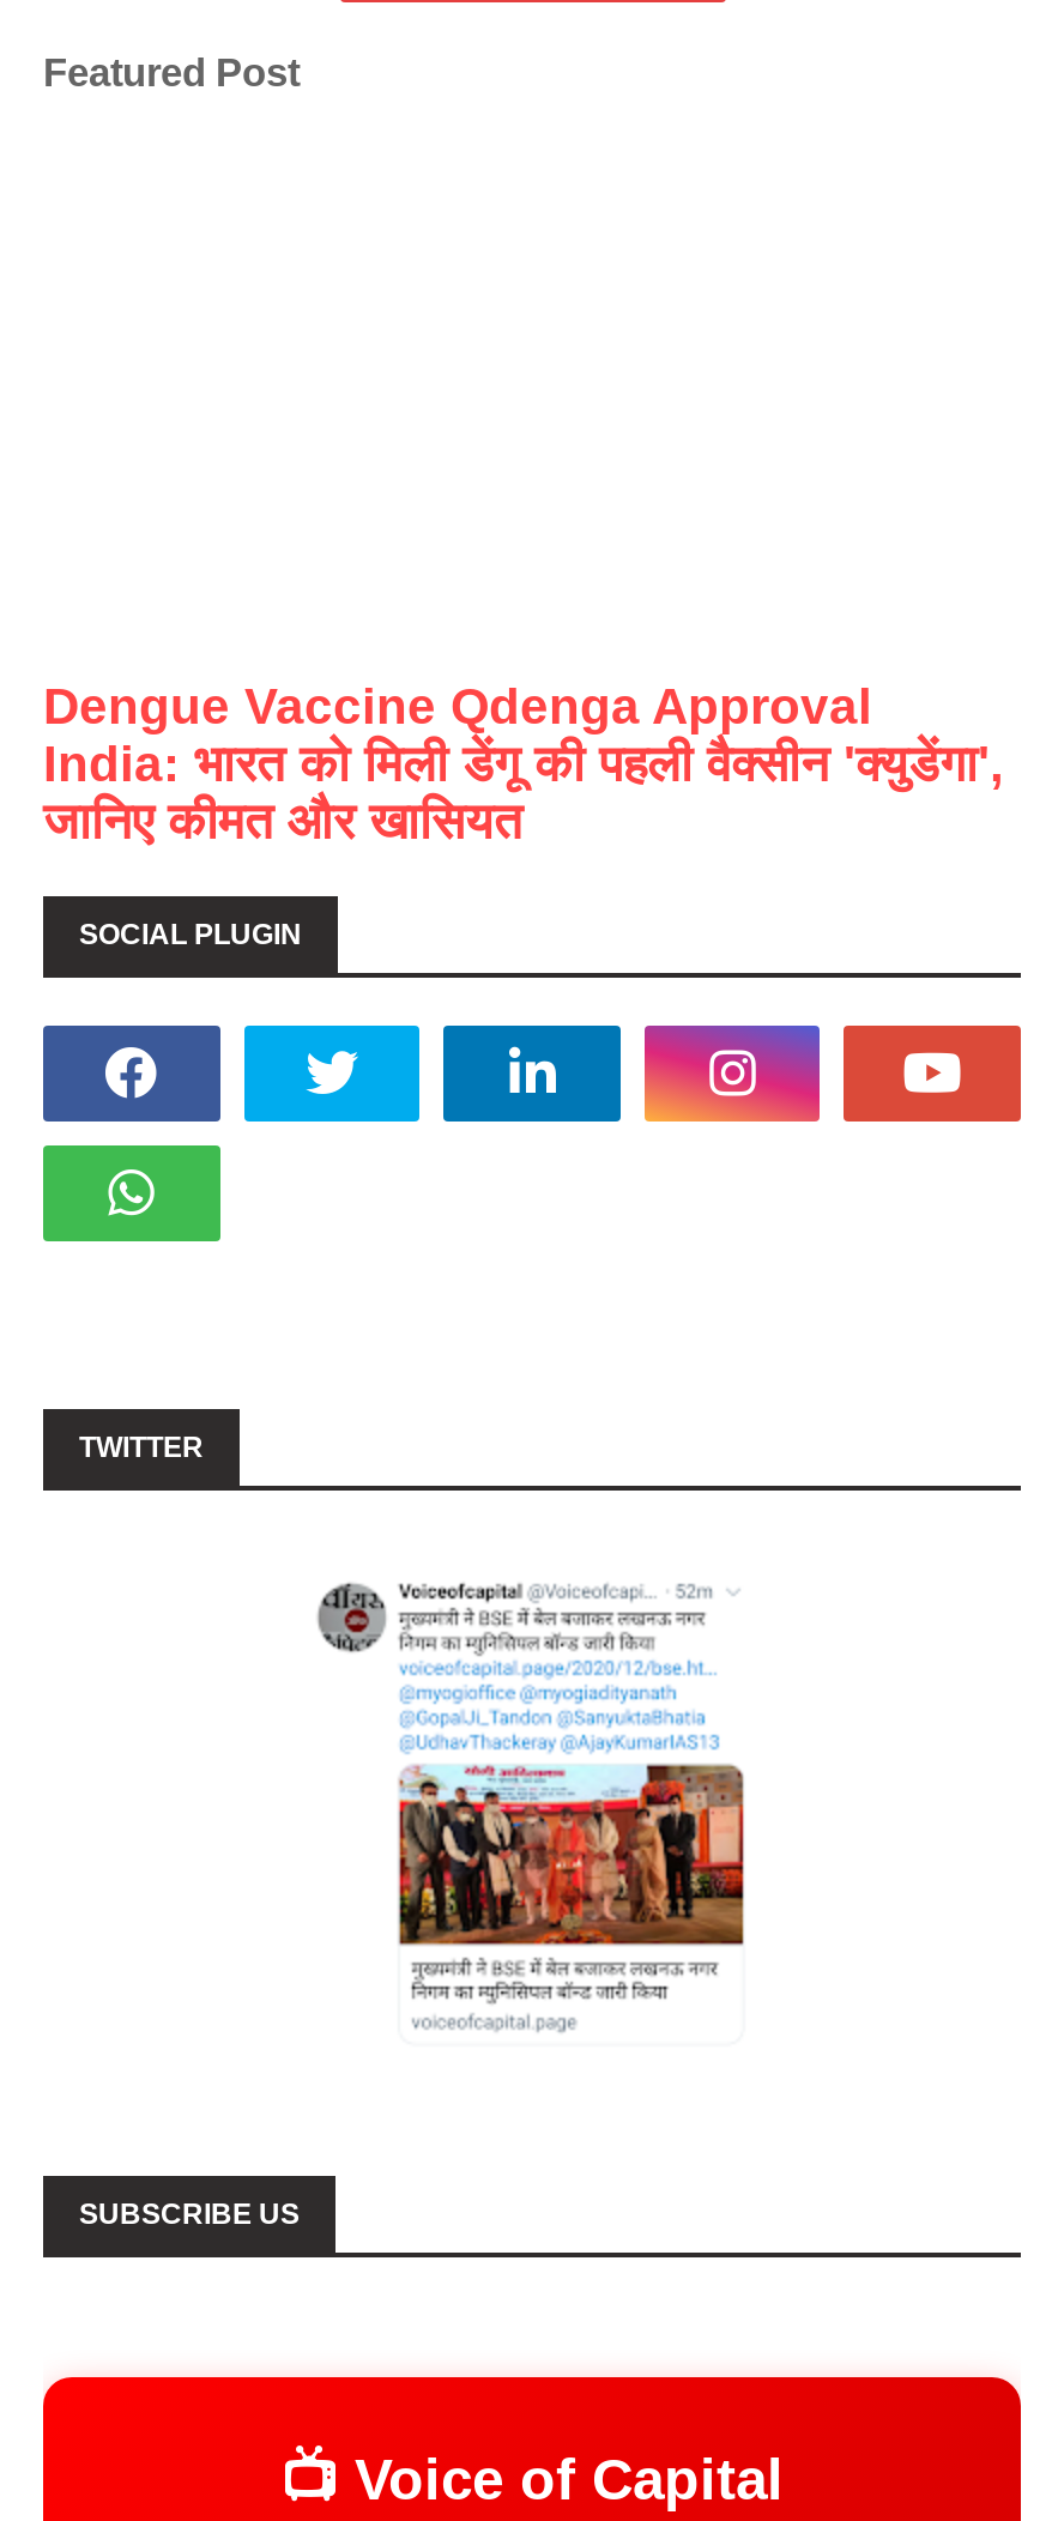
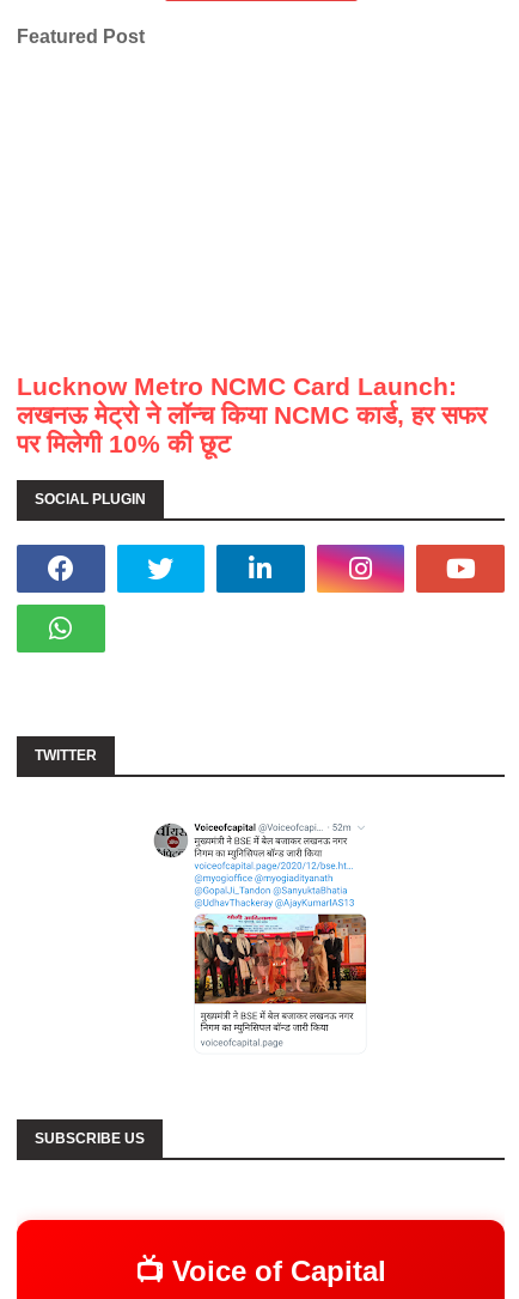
- Dengue Vaccine Qdenga Approval
- India: भारत को मिली डेंगू की पहली वैक्सीन 'क्युडेंगा',
- जानिए कीमत और खासियत
+ Lucknow Metro NCMC Card Launch:
+ लखनऊ मेट्रो ने लॉन्च किया NCMC कार्ड, हर सफर
+ पर मिलेगी 10% की छूट
